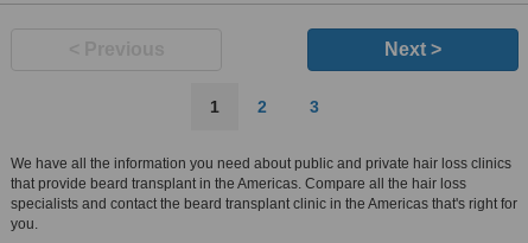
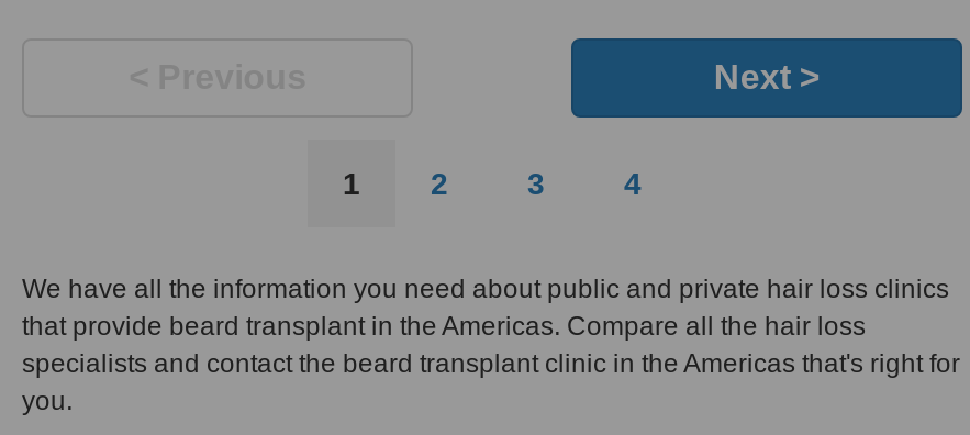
+ 4
